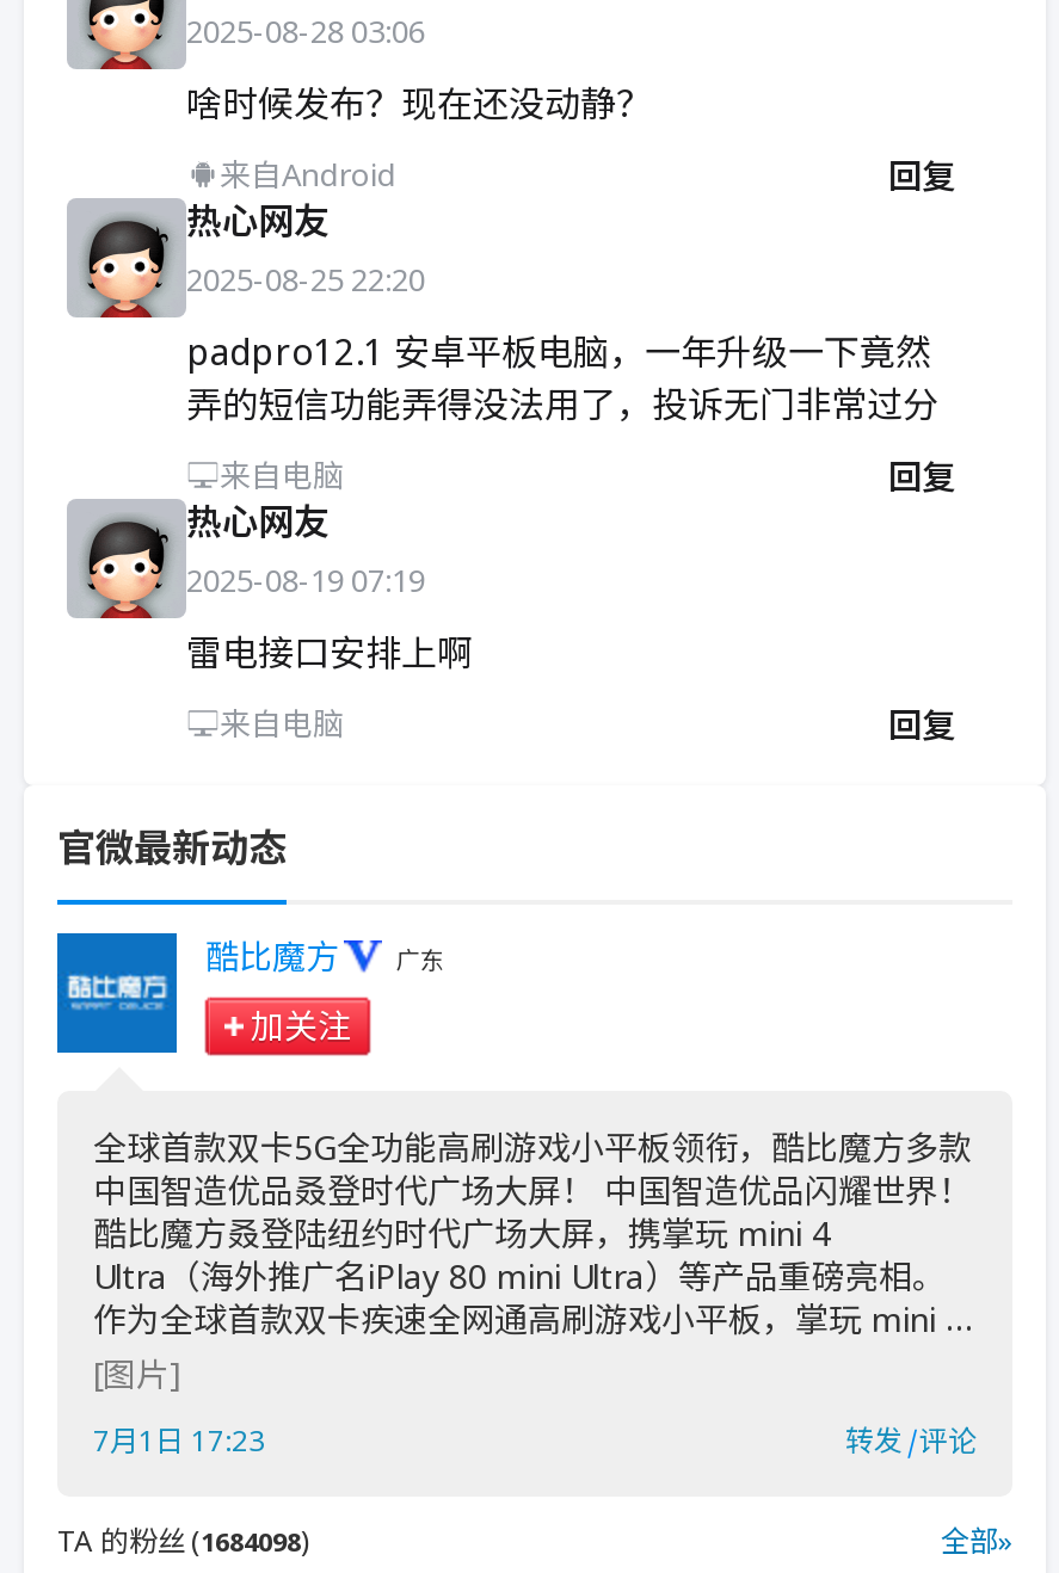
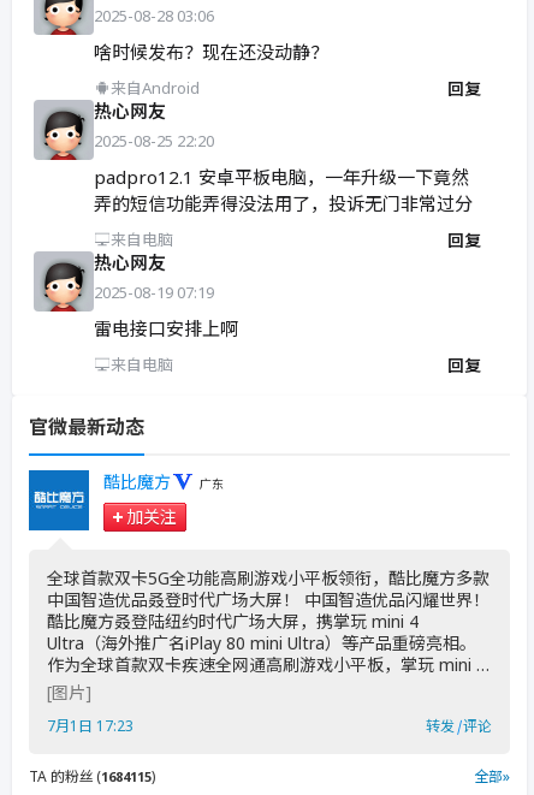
- TA 的粉丝 (1684098)
+ TA 的粉丝 (1684115)
